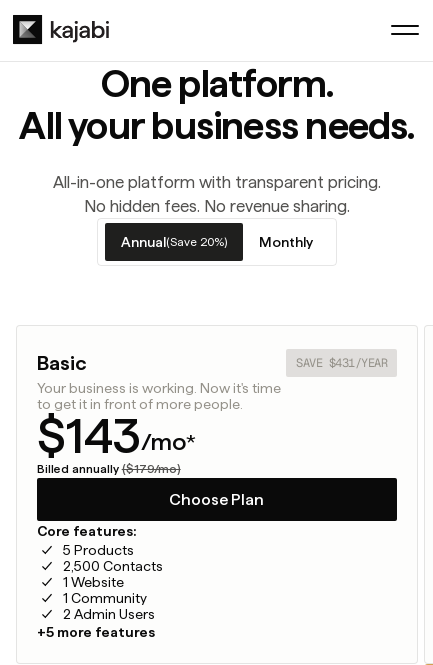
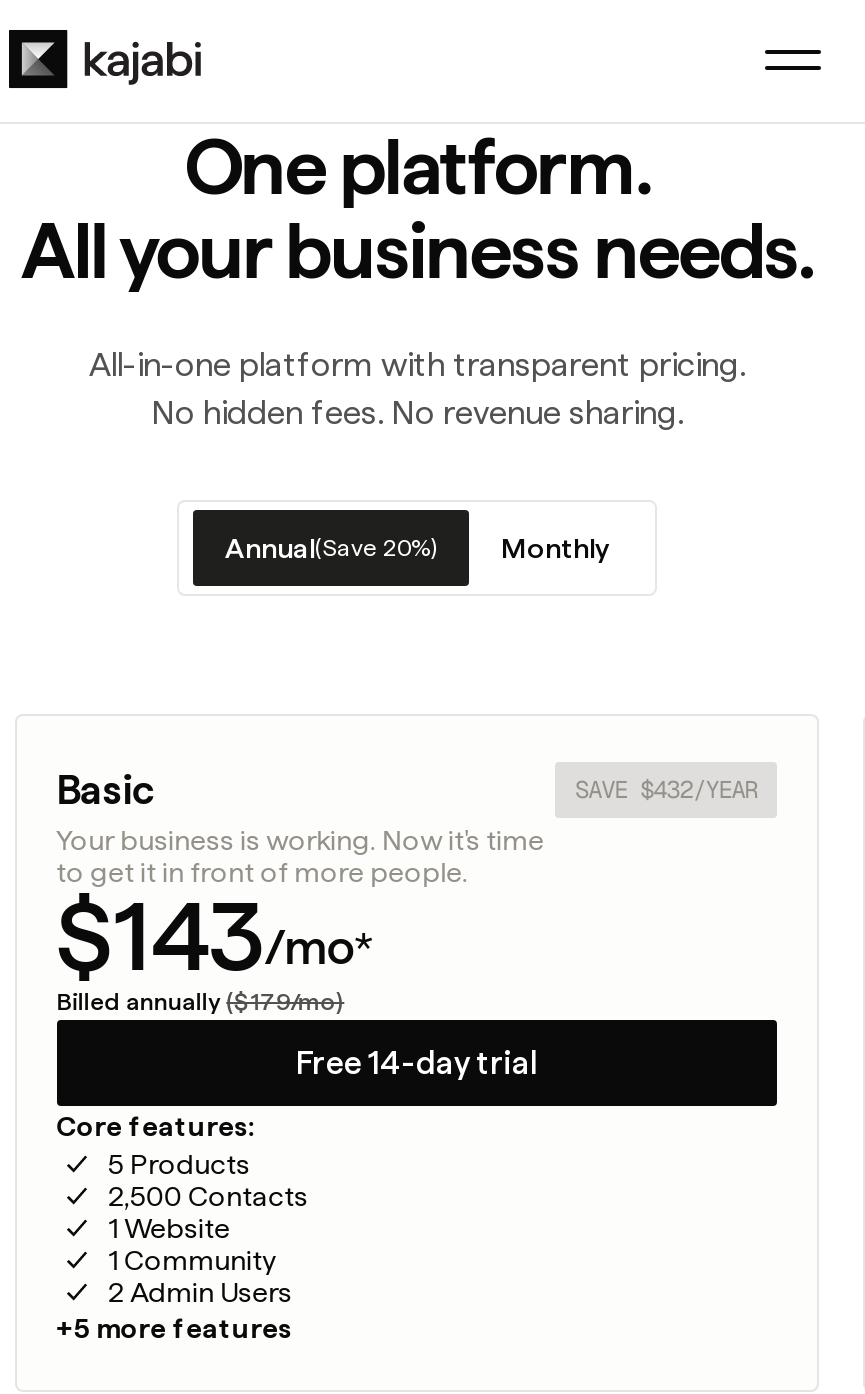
- SAVE $431/YEAR
+ SAVE $432/YEAR

- Choose Plan
+ Free 14-day trial
